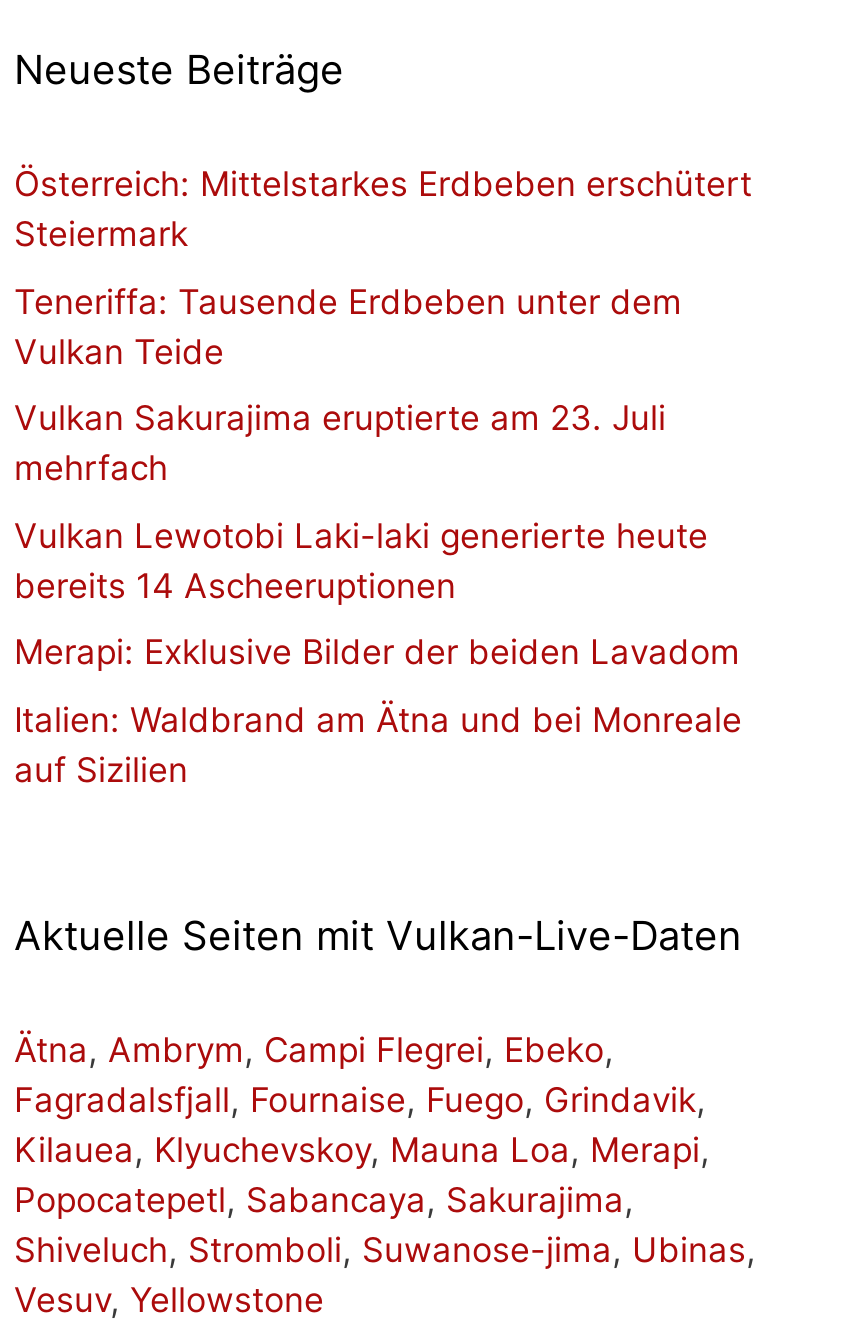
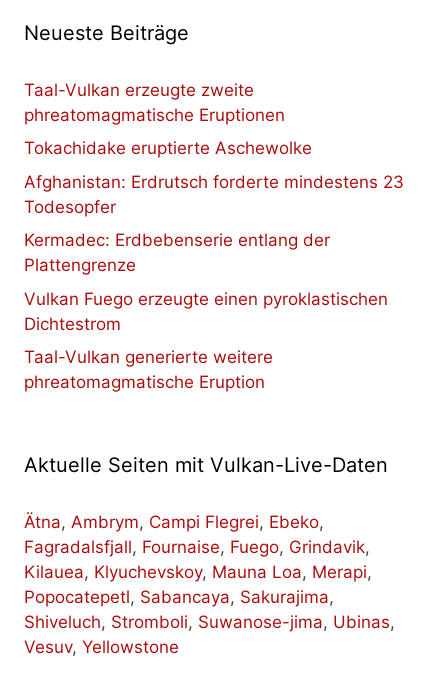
- Österreich: Mittelstarkes Erdbeben erschütert
- Steiermark
+ Taal-Vulkan erzeugte zweite
+ phreatomagmatische Eruptionen

- Teneriffa: Tausende Erdbeben unter dem
- Vulkan Teide
+ Tokachidake eruptierte Aschewolke

- Vulkan Sakurajima eruptierte am 23. Juli
- mehrfach
+ Afghanistan: Erdrutsch forderte mindestens 23
+ Todesopfer

- Vulkan Lewotobi Laki-laki generierte heute
- bereits 14 Ascheeruptionen
+ Kermadec: Erdbebenserie entlang der
+ Plattengrenze

- Merapi: Exklusive Bilder der beiden Lavadom
+ Vulkan Fuego erzeugte einen pyroklastischen
+ Dichtestrom

- Italien: Waldbrand am Ätna und bei Monreale
- auf Sizilien
+ Taal-Vulkan generierte weitere
+ phreatomagmatische Eruption
